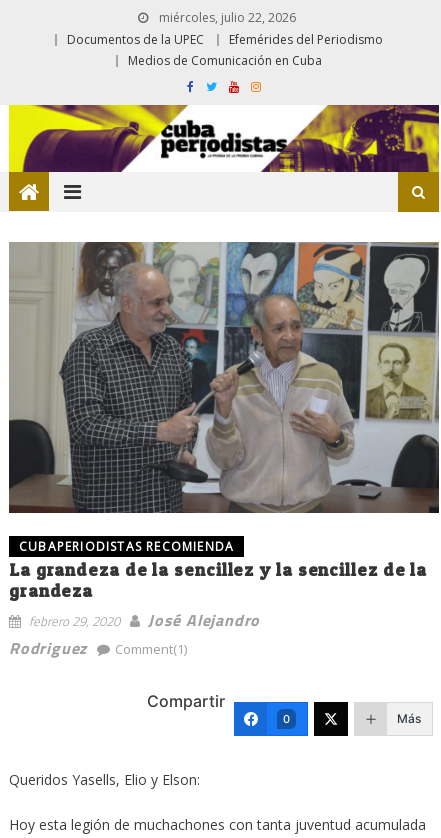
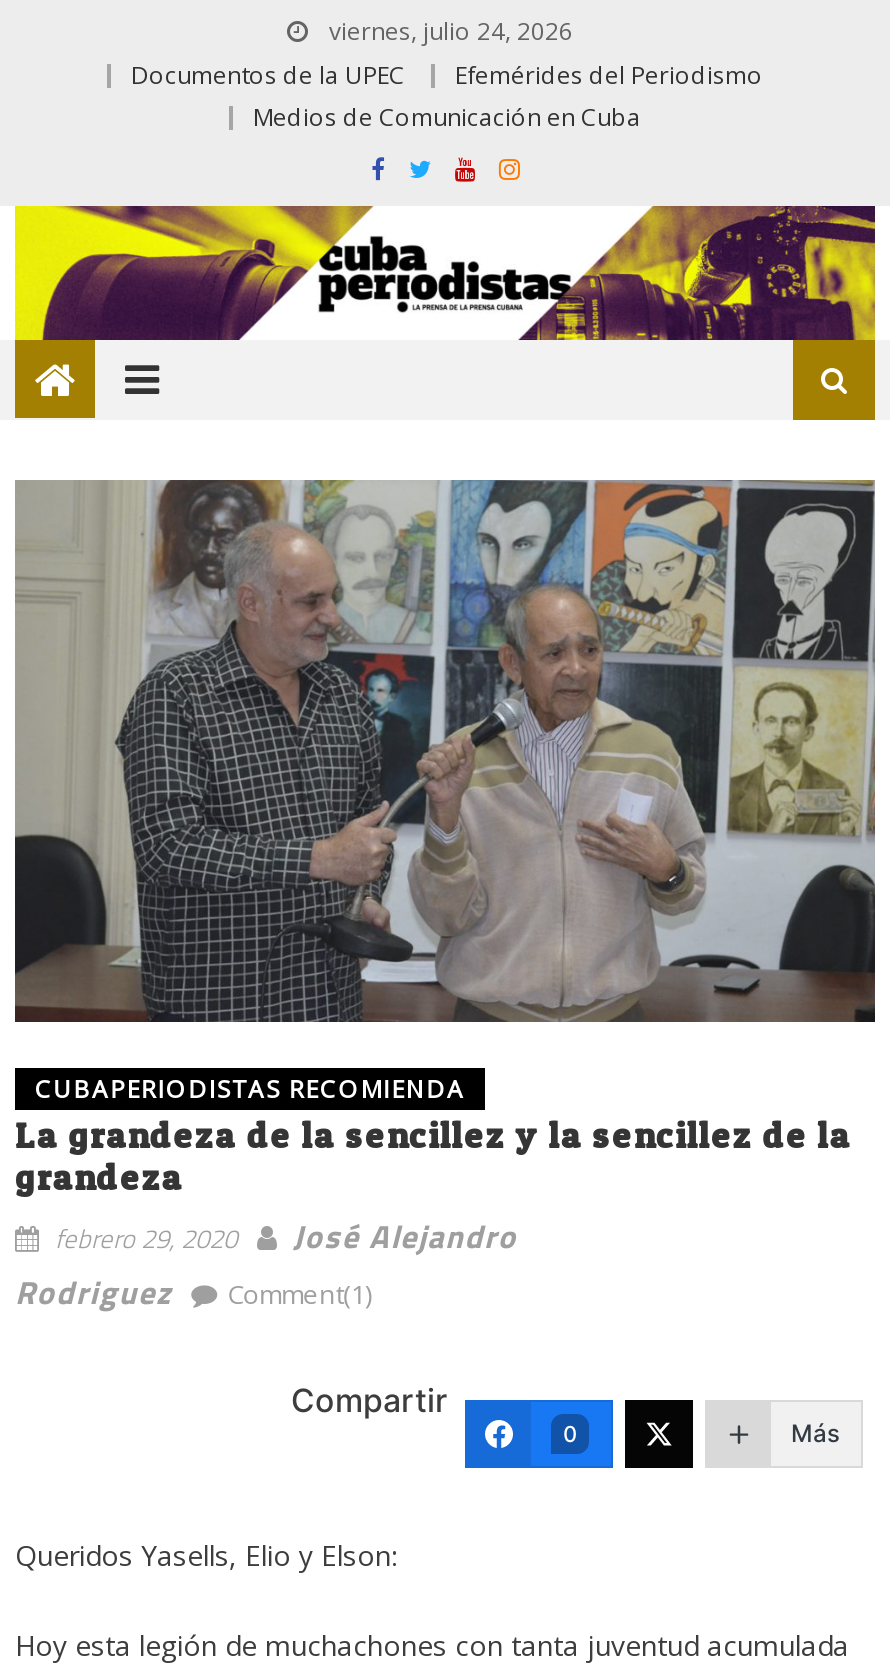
- miércoles, julio 22, 2026
+ viernes, julio 24, 2026
